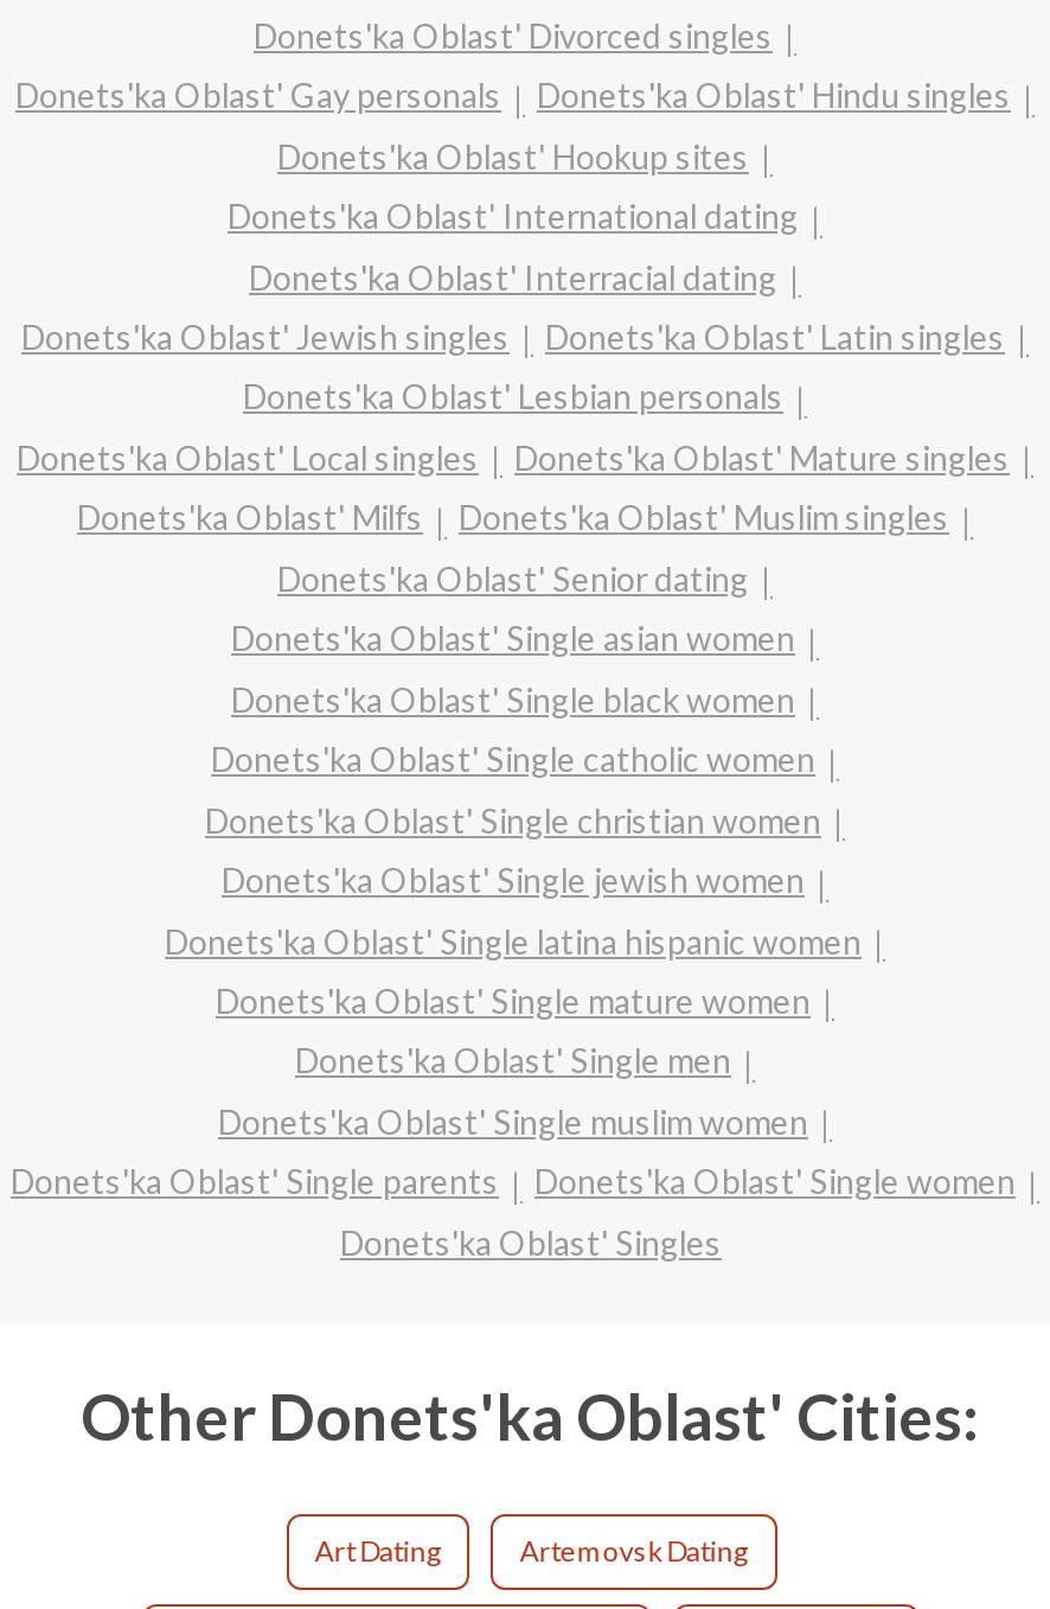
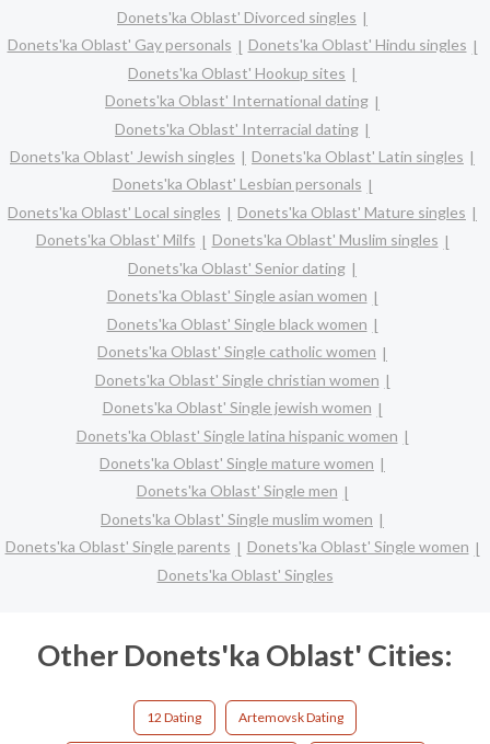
- Art Dating
+ 12 Dating
